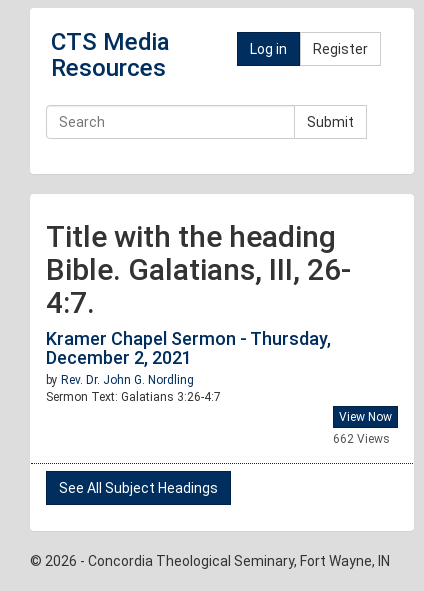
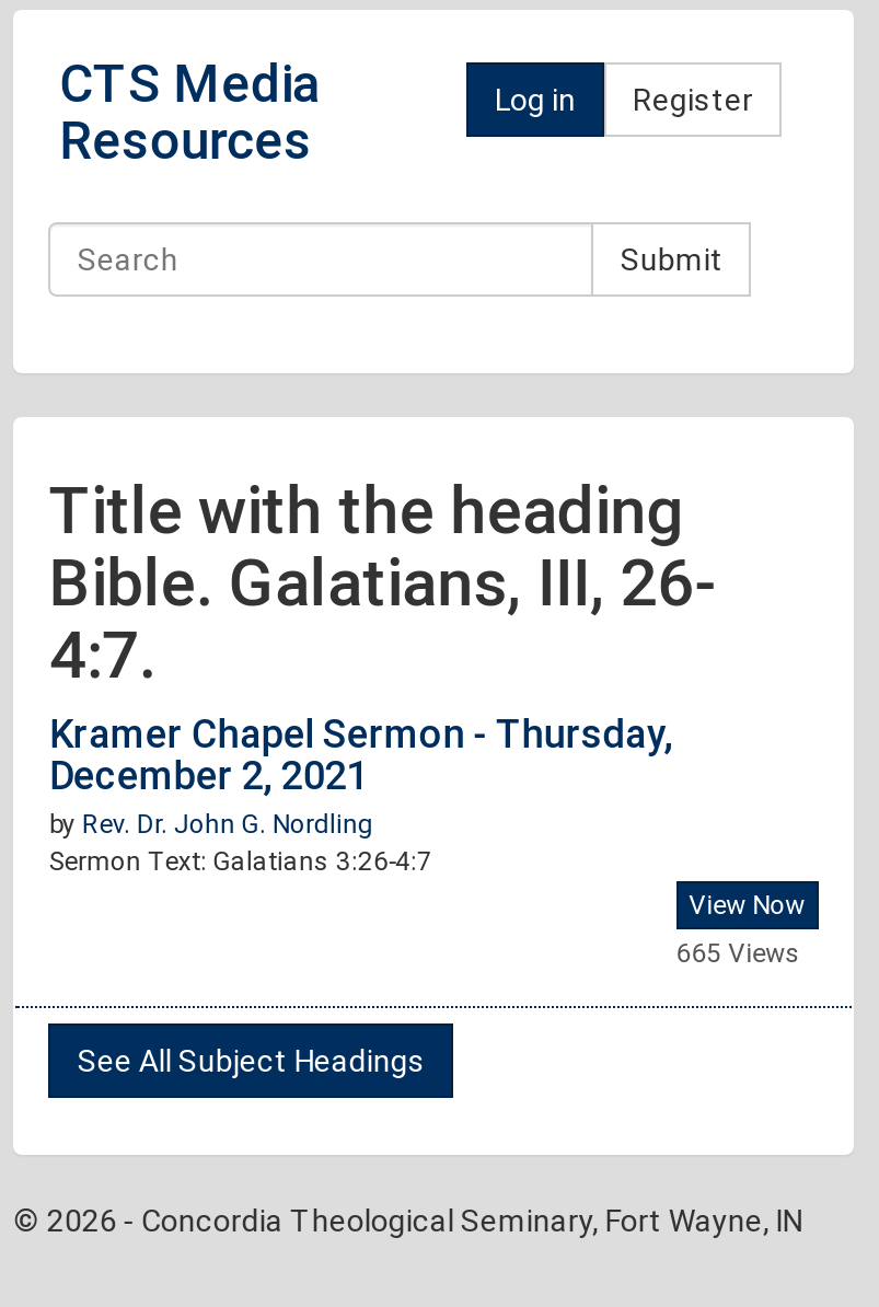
- 662 Views
+ 665 Views
